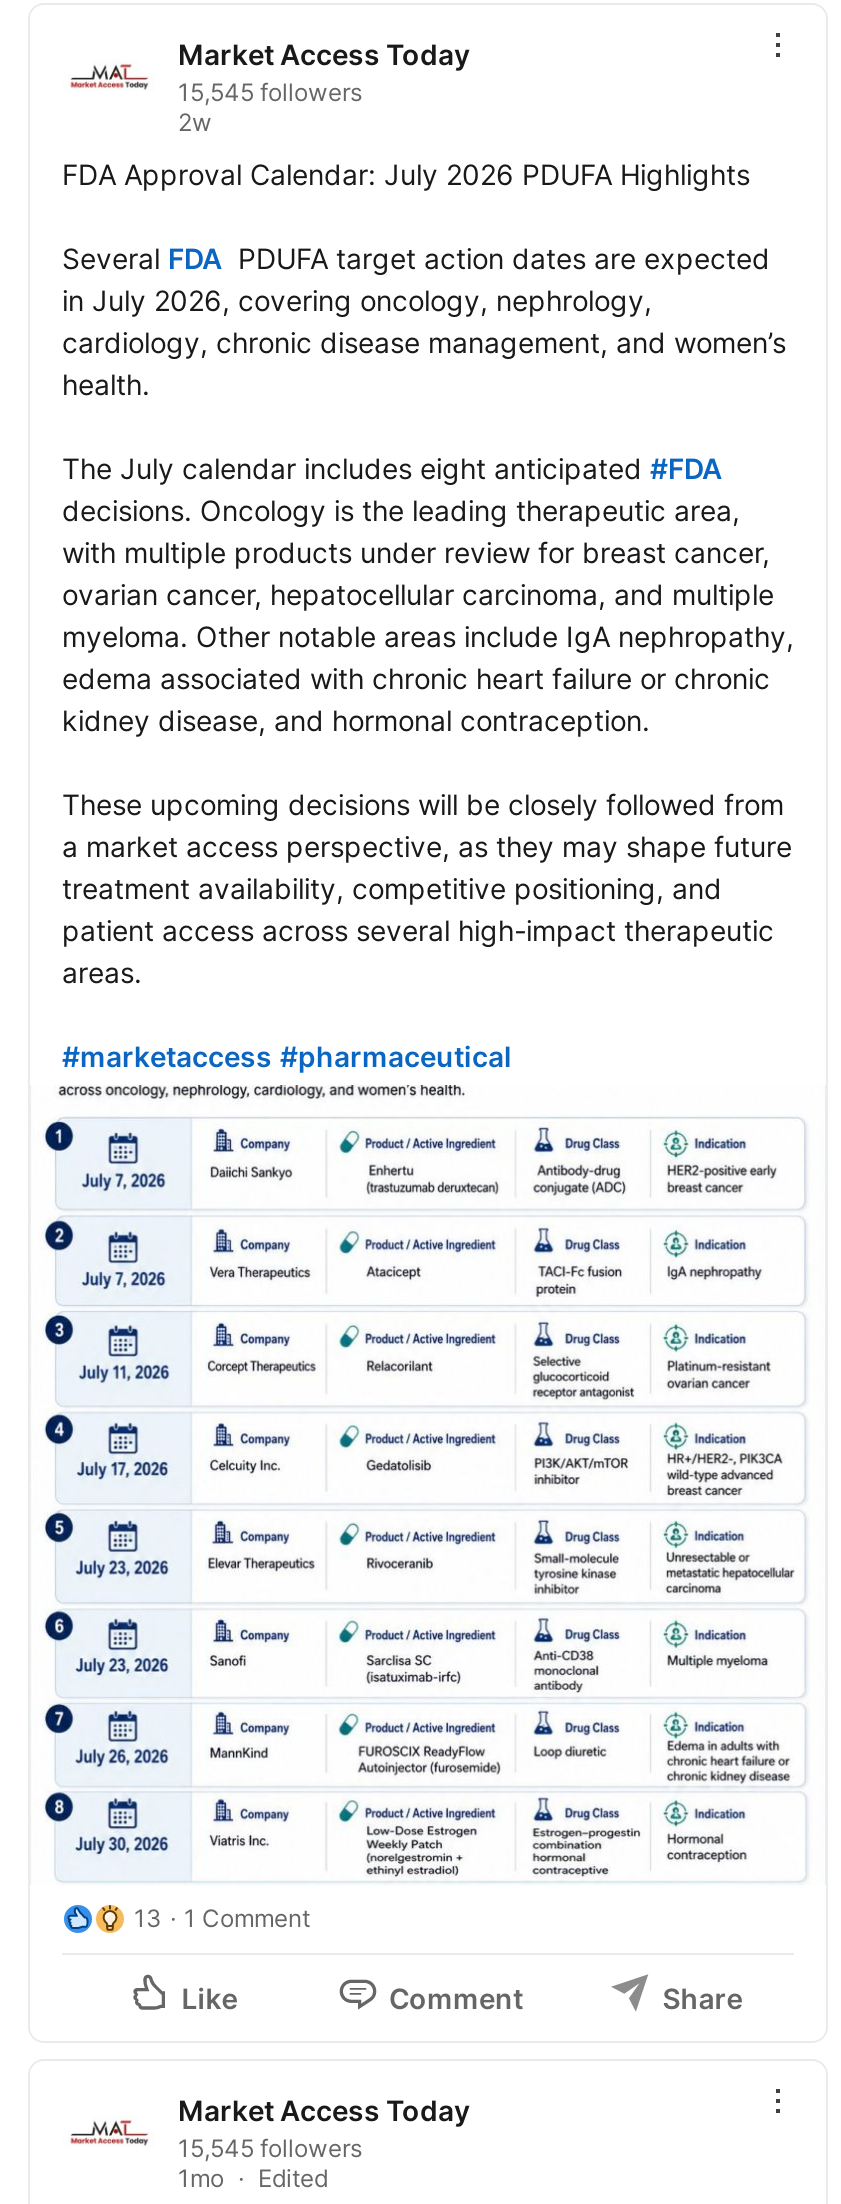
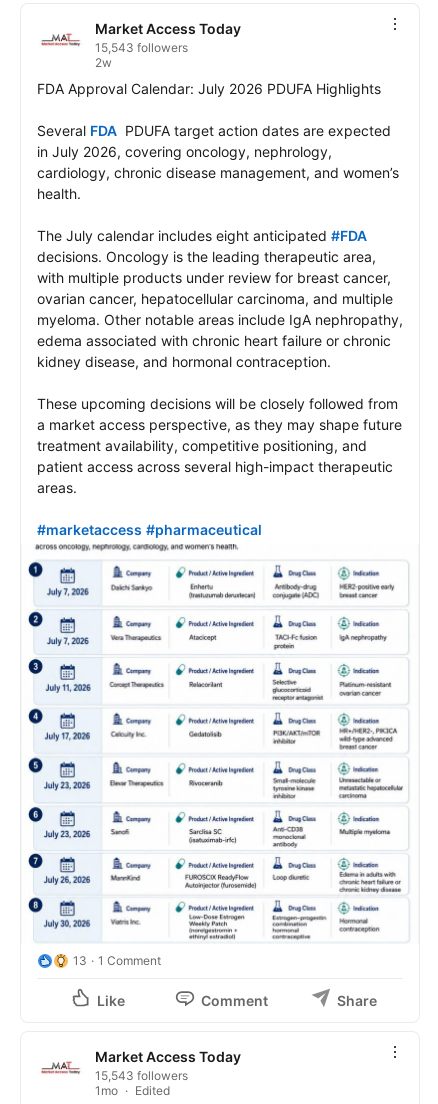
- 15,545 followers
+ 15,543 followers

- 15,545 followers
+ 15,543 followers
